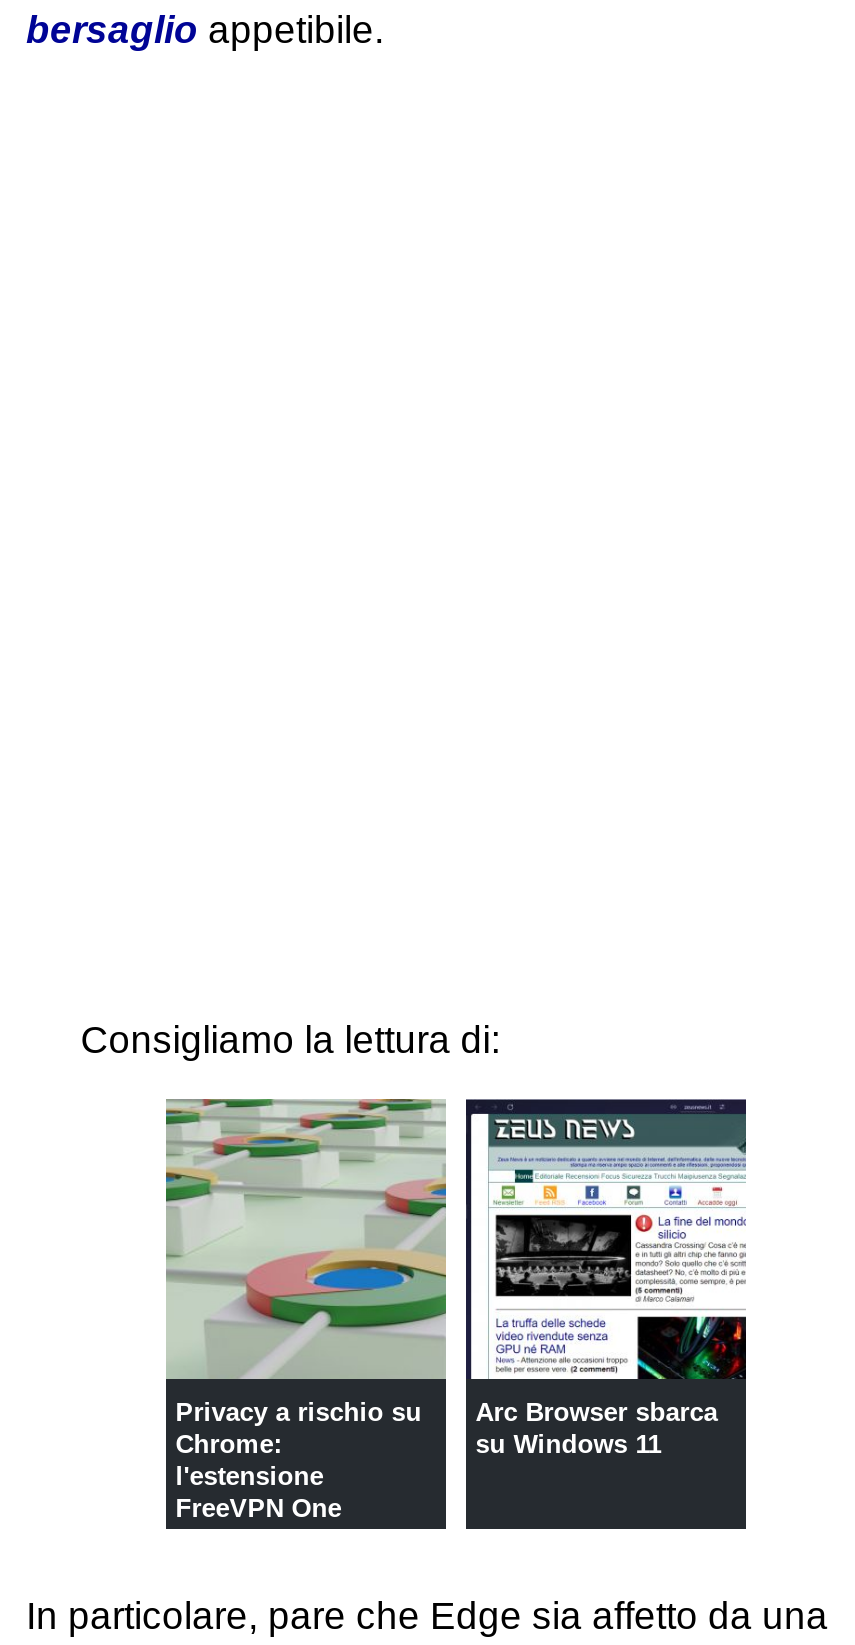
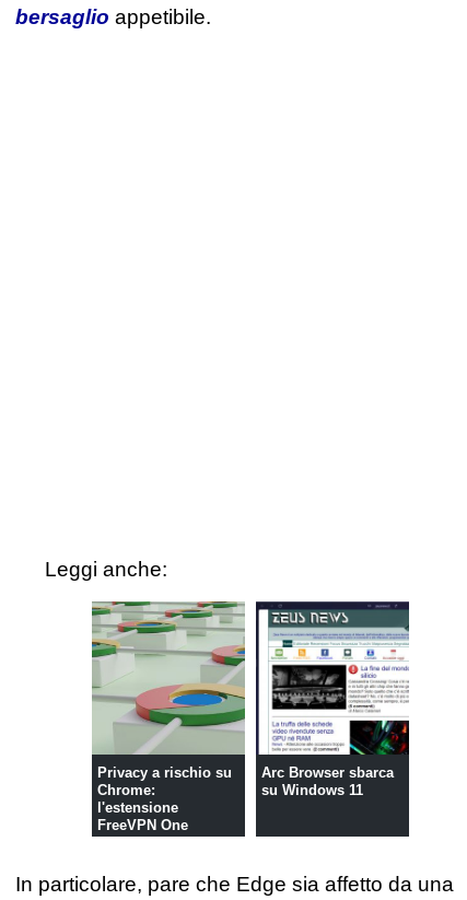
- Consigliamo la lettura di:
+ Leggi anche:
